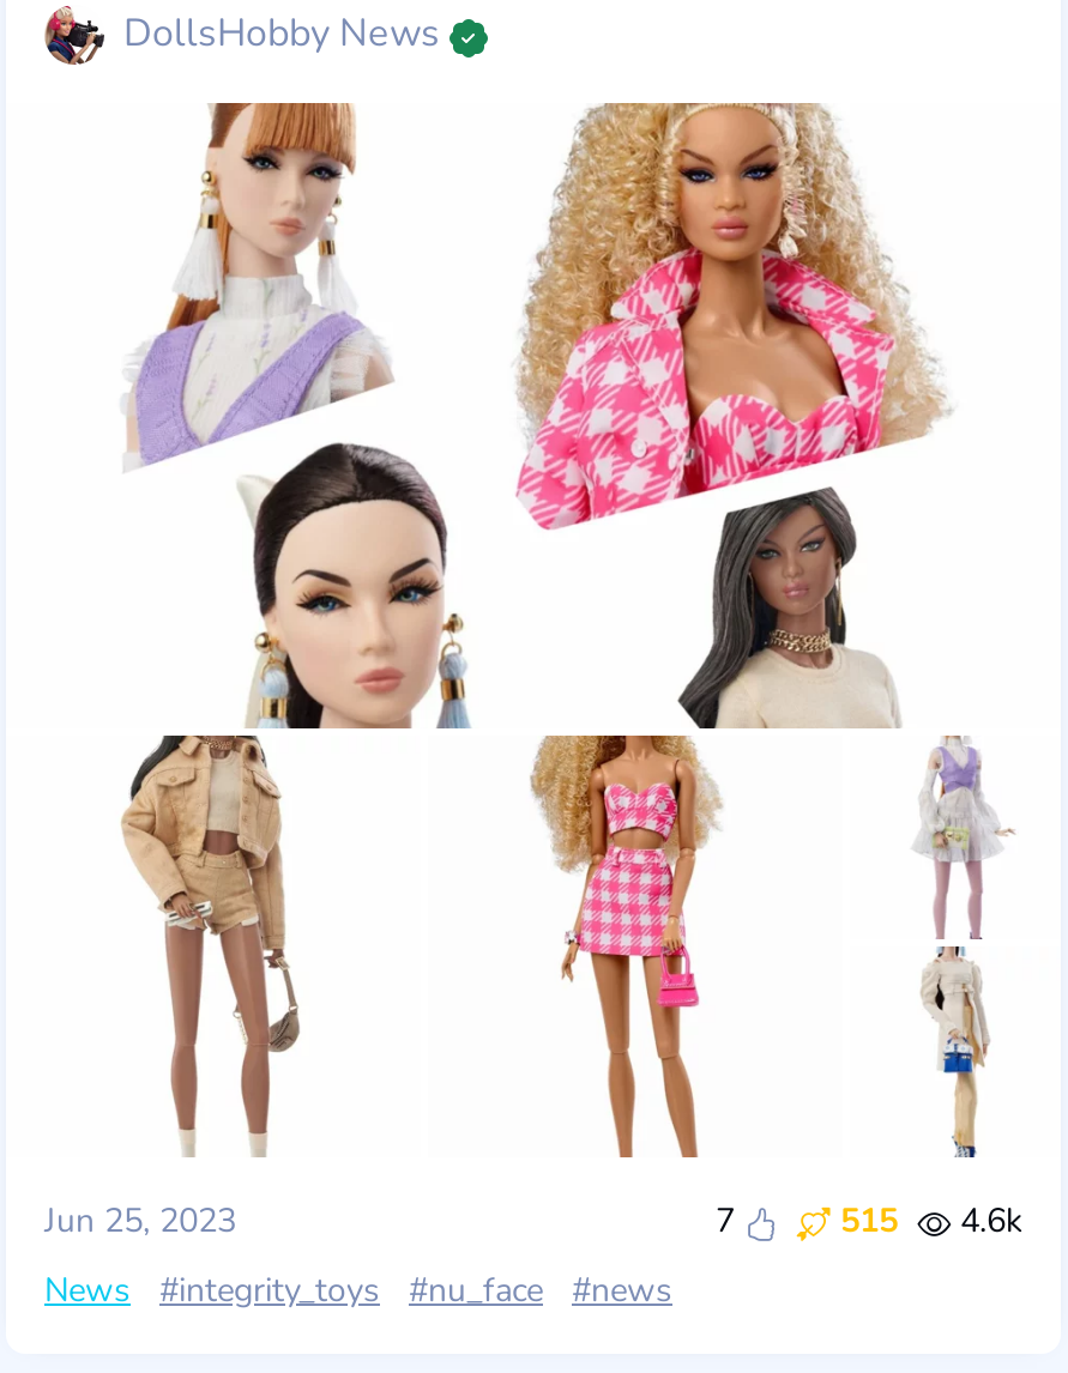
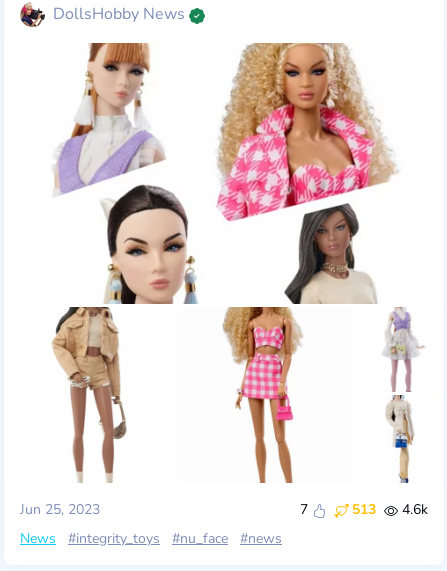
- 515 4.6k
+ 513 4.6k
